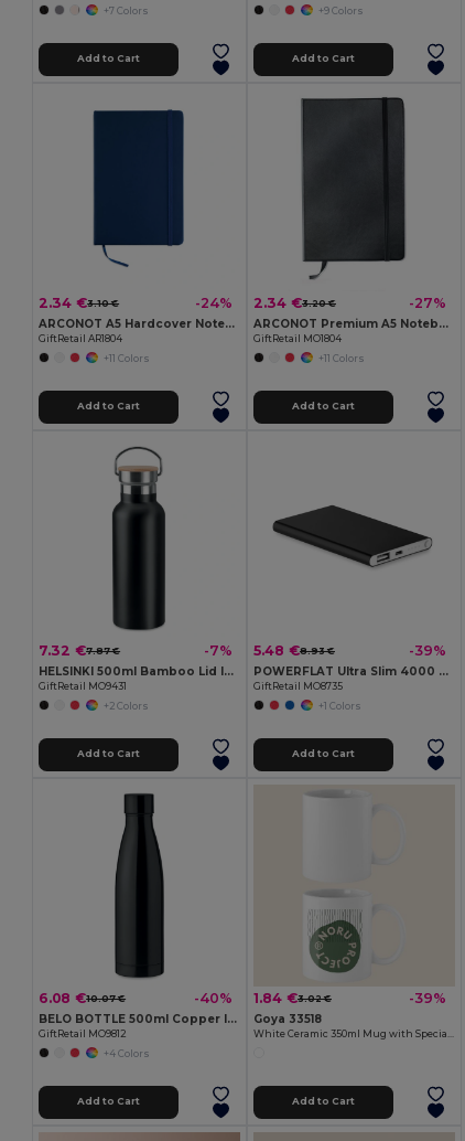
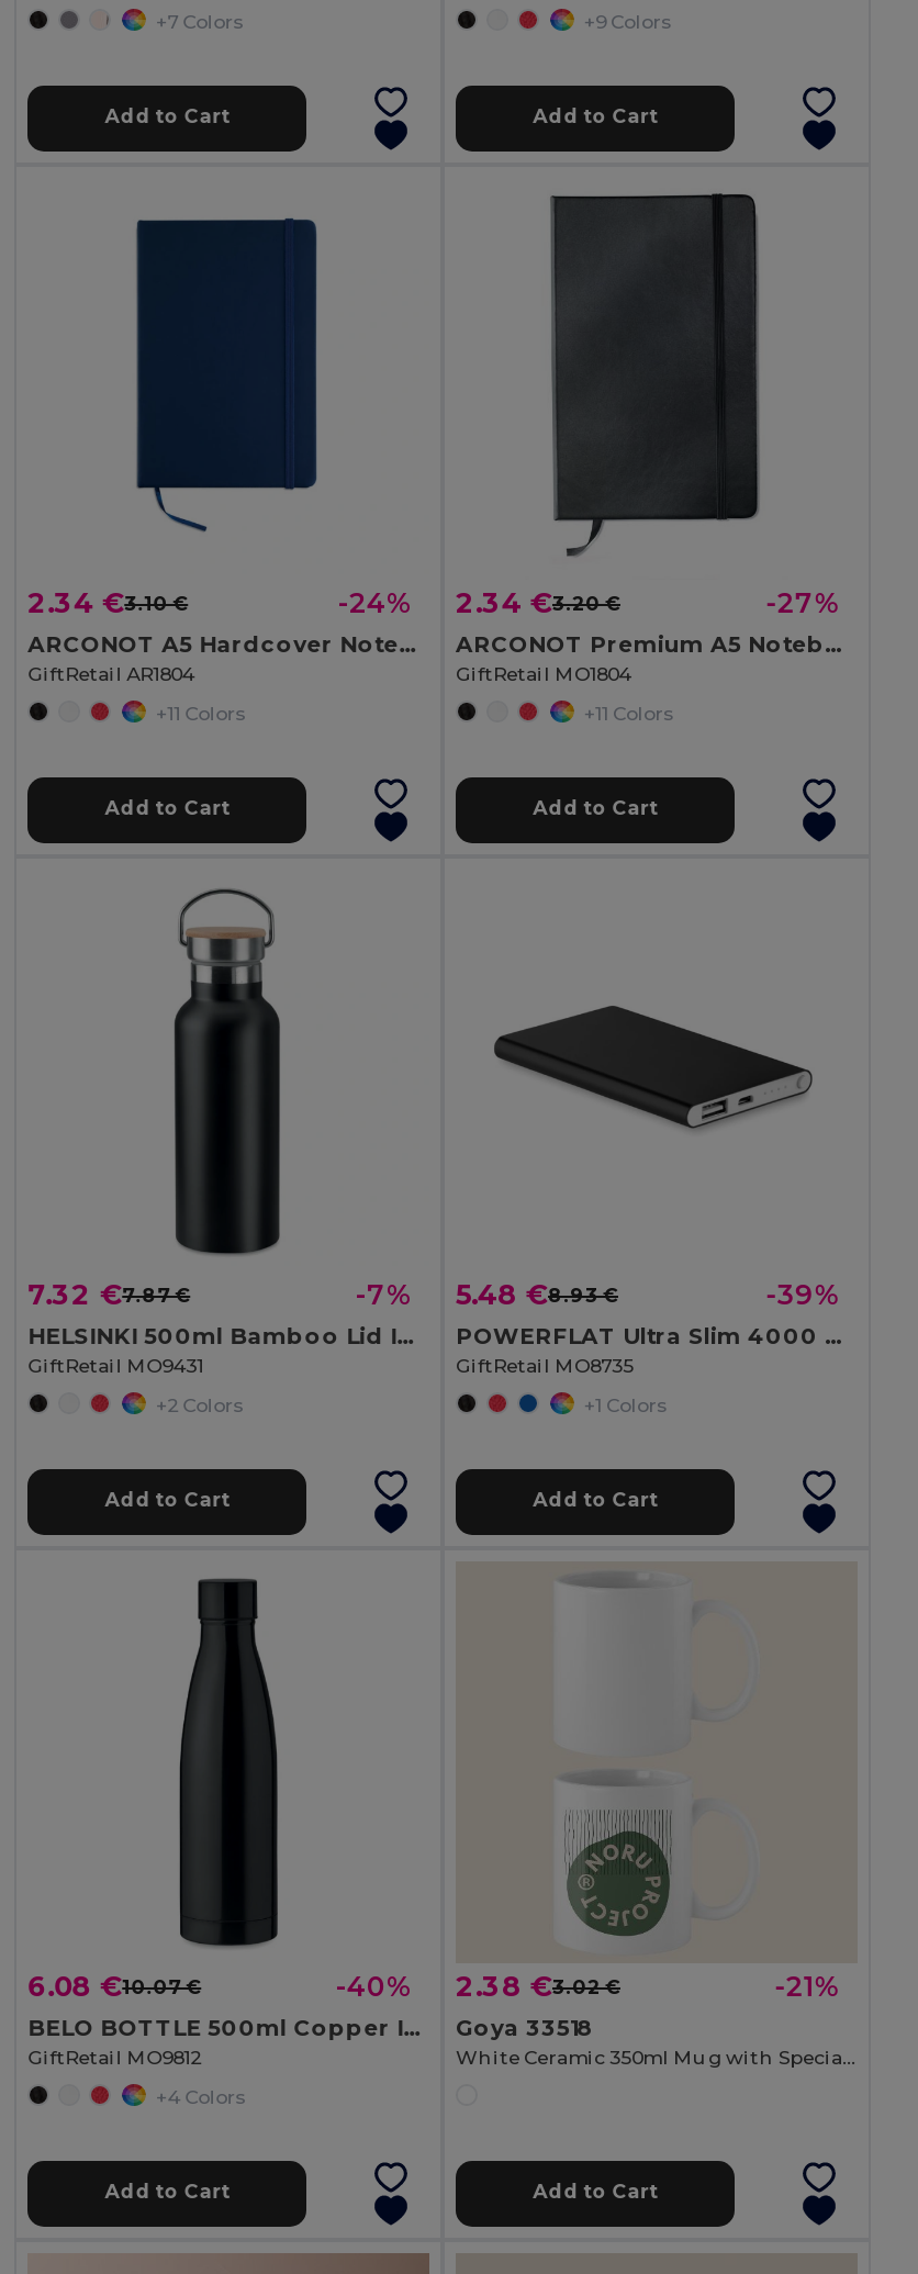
- -40% 1.84 €3.02 €
+ -40% 2.38 €3.02 €

- -39%
+ -21%
